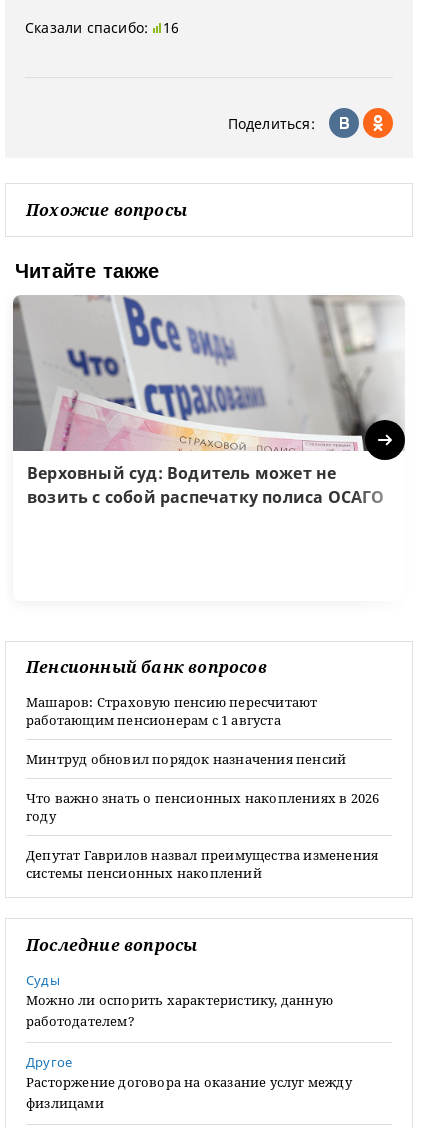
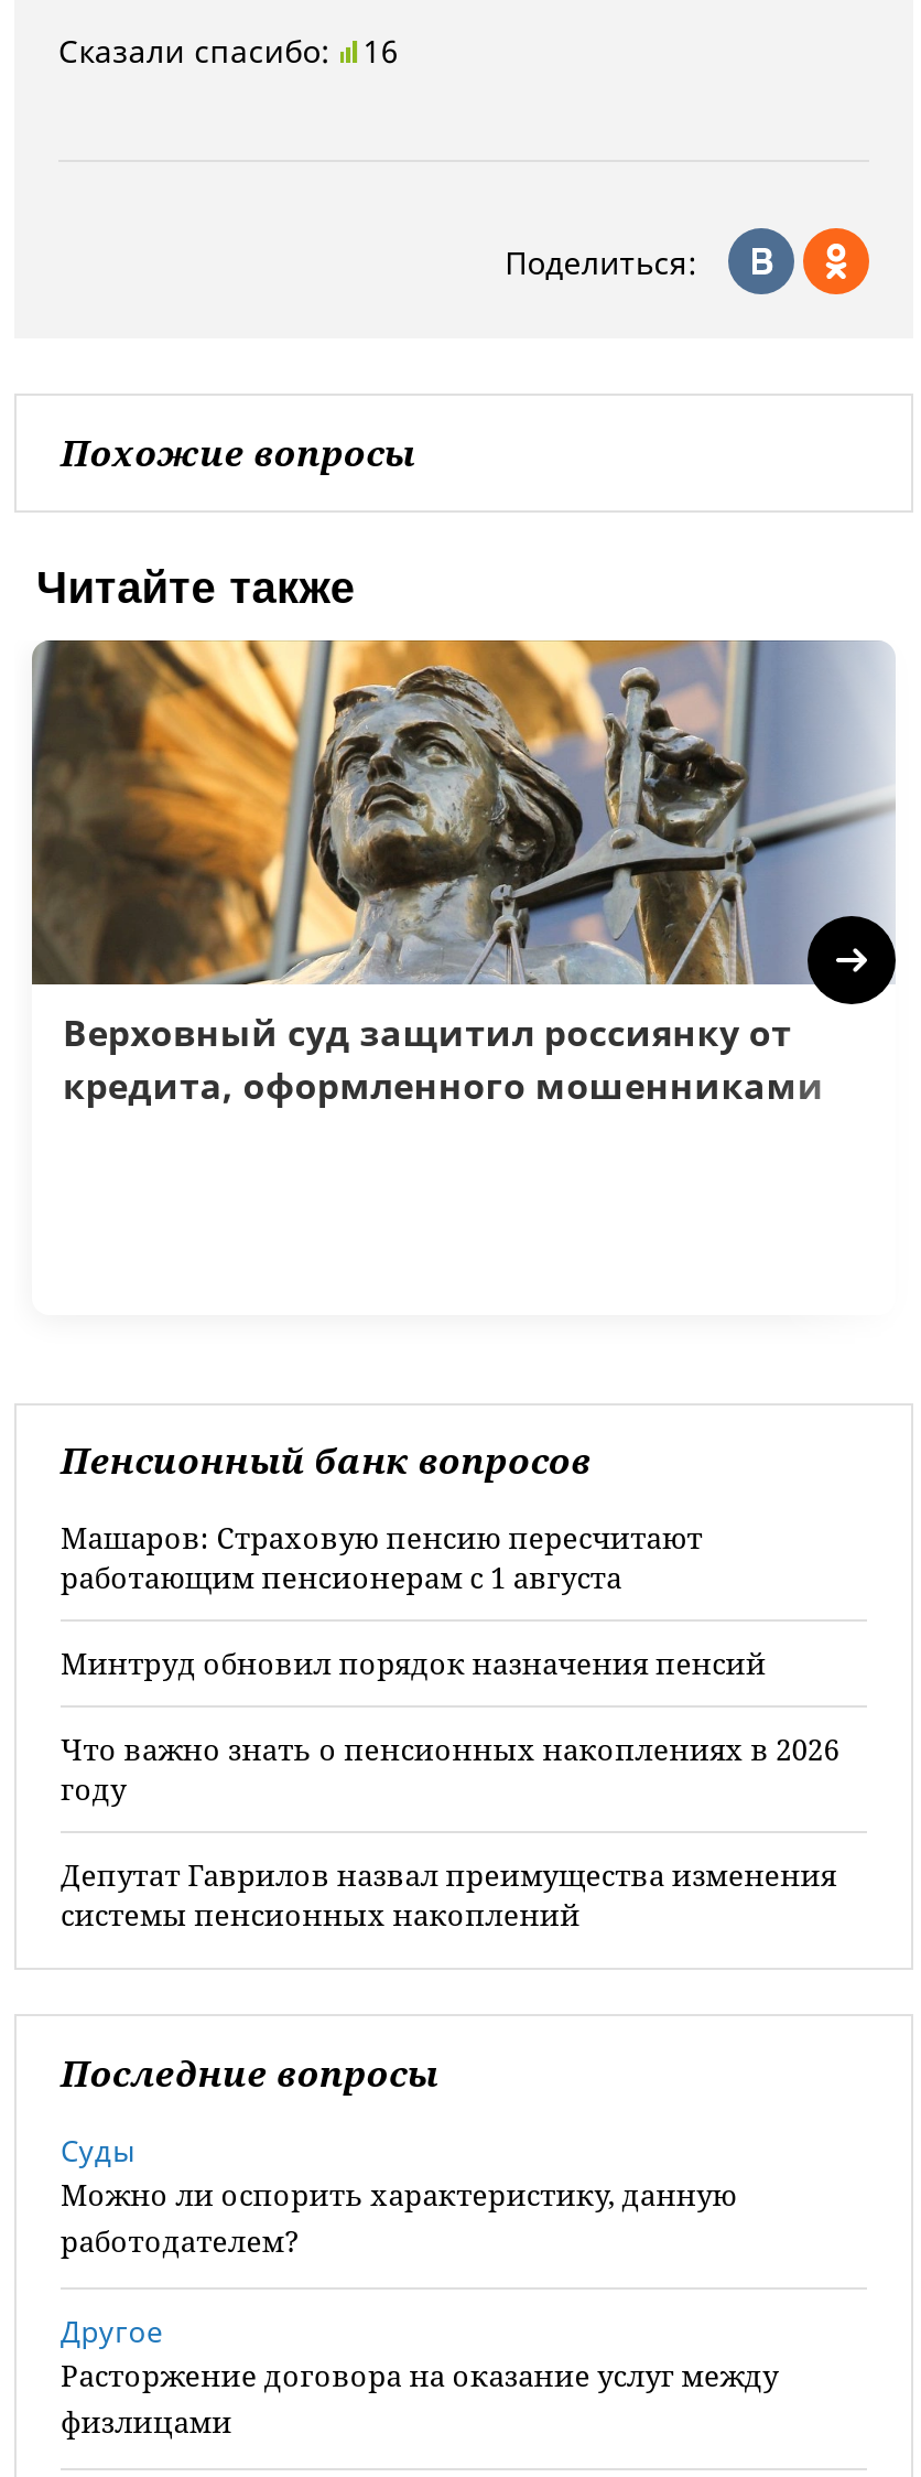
- [image]
- Верховный суд: Водитель может не
- возить с собой распечатку полиса ОСАГО
+ [image]
+ Верховный суд защитил россиянку от
+ кредита, оформленного мошенниками
